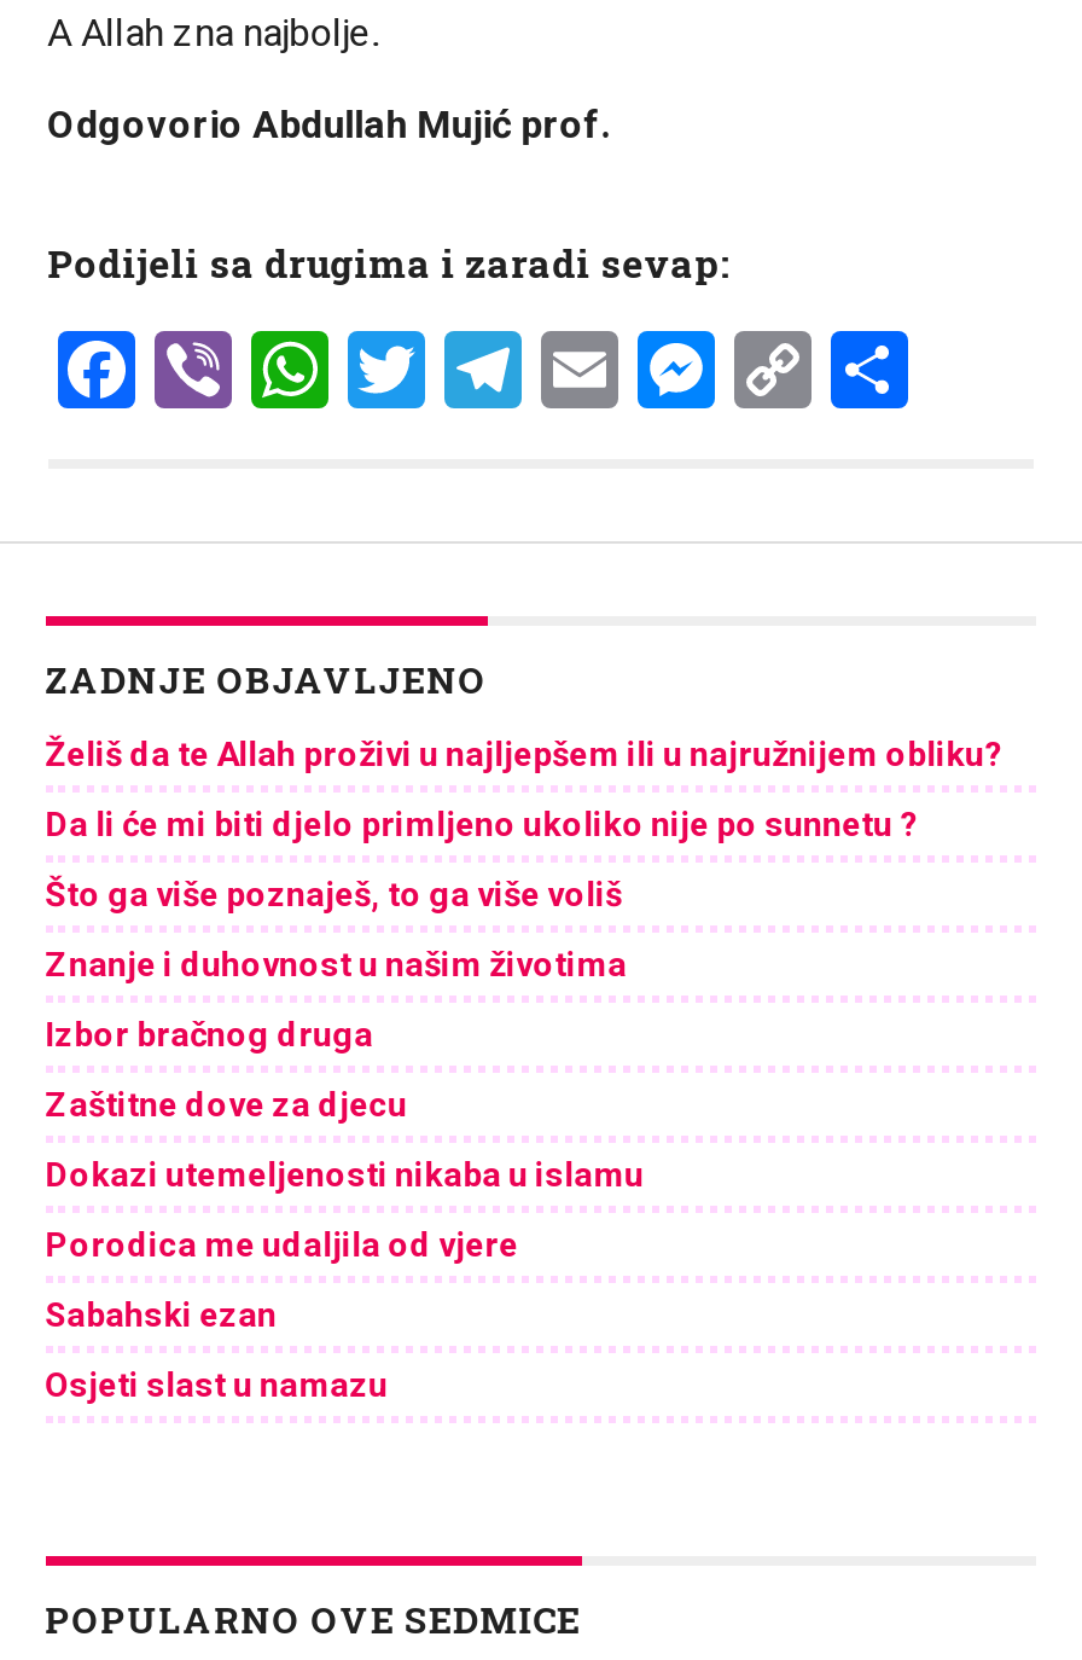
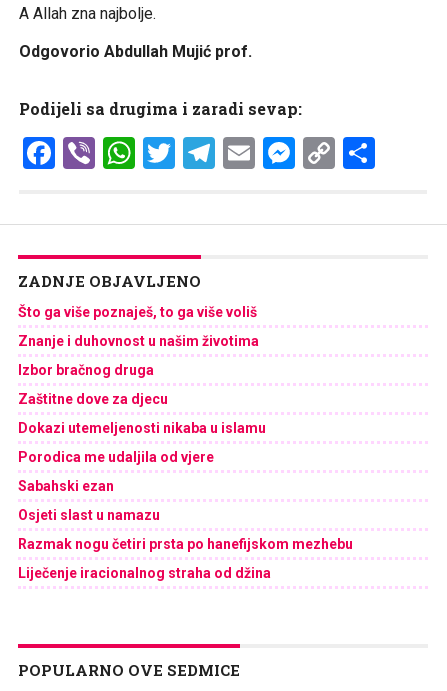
- Želiš da te Allah proživi u najljepšem ili u najružnijem obliku?
- Da li će mi biti djelo primljeno ukoliko nije po sunnetu ?

moved up: Što ga više poznaješ, to ga više voliš | Znanje i duhovnost u našim životima | Izbor bračnog druga | Zaštitne dove za djecu | Dokazi utemeljenosti nikaba u islamu | Porodica me udaljila od vjere | Sabahski ezan | Osjeti slast u namazu

+ Razmak nogu četiri prsta po hanefijskom mezhebu
+ Liječenje iracionalnog straha od džina
